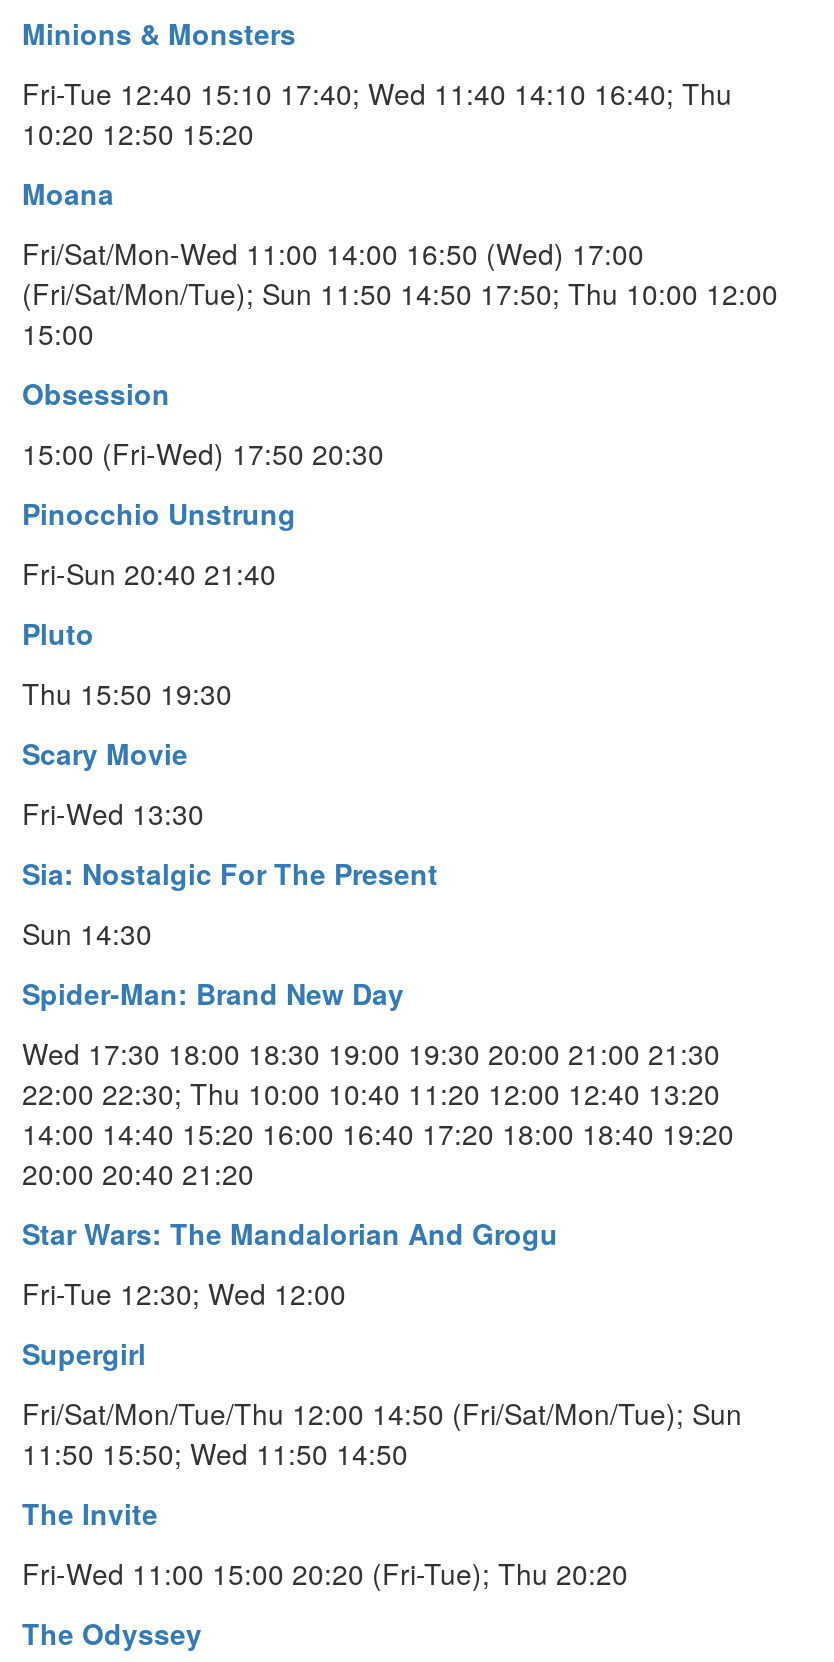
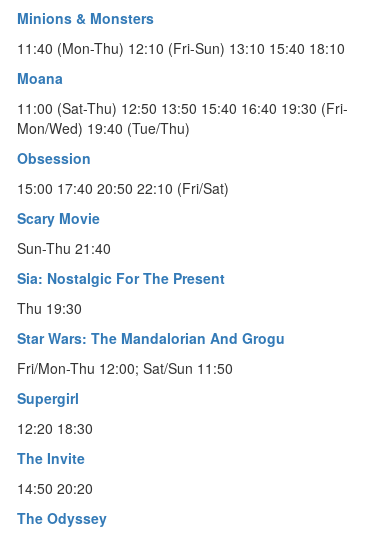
- Fri-Tue 12:40 15:10 17:40; Wed 11:40 14:10 16:40; Thu
- 10:20 12:50 15:20
+ 11:40 (Mon-Thu) 12:10 (Fri-Sun) 13:10 15:40 18:10

- Fri/Sat/Mon-Wed 11:00 14:00 16:50 (Wed) 17:00
- (Fri/Sat/Mon/Tue); Sun 11:50 14:50 17:50; Thu 10:00 12:00
- 15:00
+ 11:00 (Sat-Thu) 12:50 13:50 15:40 16:40 19:30 (Fri-
+ Mon/Wed) 19:40 (Tue/Thu)

- 15:00 (Fri-Wed) 17:50 20:30
- Pinocchio Unstrung
- Fri-Sun 20:40 21:40
- Pluto
- Thu 15:50 19:30
+ 15:00 17:40 20:50 22:10 (Fri/Sat)

- Fri-Wed 13:30
+ Sun-Thu 21:40

- Sun 14:30
- Spider-Man: Brand New Day
- Wed 17:30 18:00 18:30 19:00 19:30 20:00 21:00 21:30
- 22:00 22:30; Thu 10:00 10:40 11:20 12:00 12:40 13:20
- 14:00 14:40 15:20 16:00 16:40 17:20 18:00 18:40 19:20
- 20:00 20:40 21:20
+ Thu 19:30

- Fri-Tue 12:30; Wed 12:00
+ Fri/Mon-Thu 12:00; Sat/Sun 11:50

- Fri/Sat/Mon/Tue/Thu 12:00 14:50 (Fri/Sat/Mon/Tue); Sun
- 11:50 15:50; Wed 11:50 14:50
+ 12:20 18:30

- Fri-Wed 11:00 15:00 20:20 (Fri-Tue); Thu 20:20
+ 14:50 20:20
